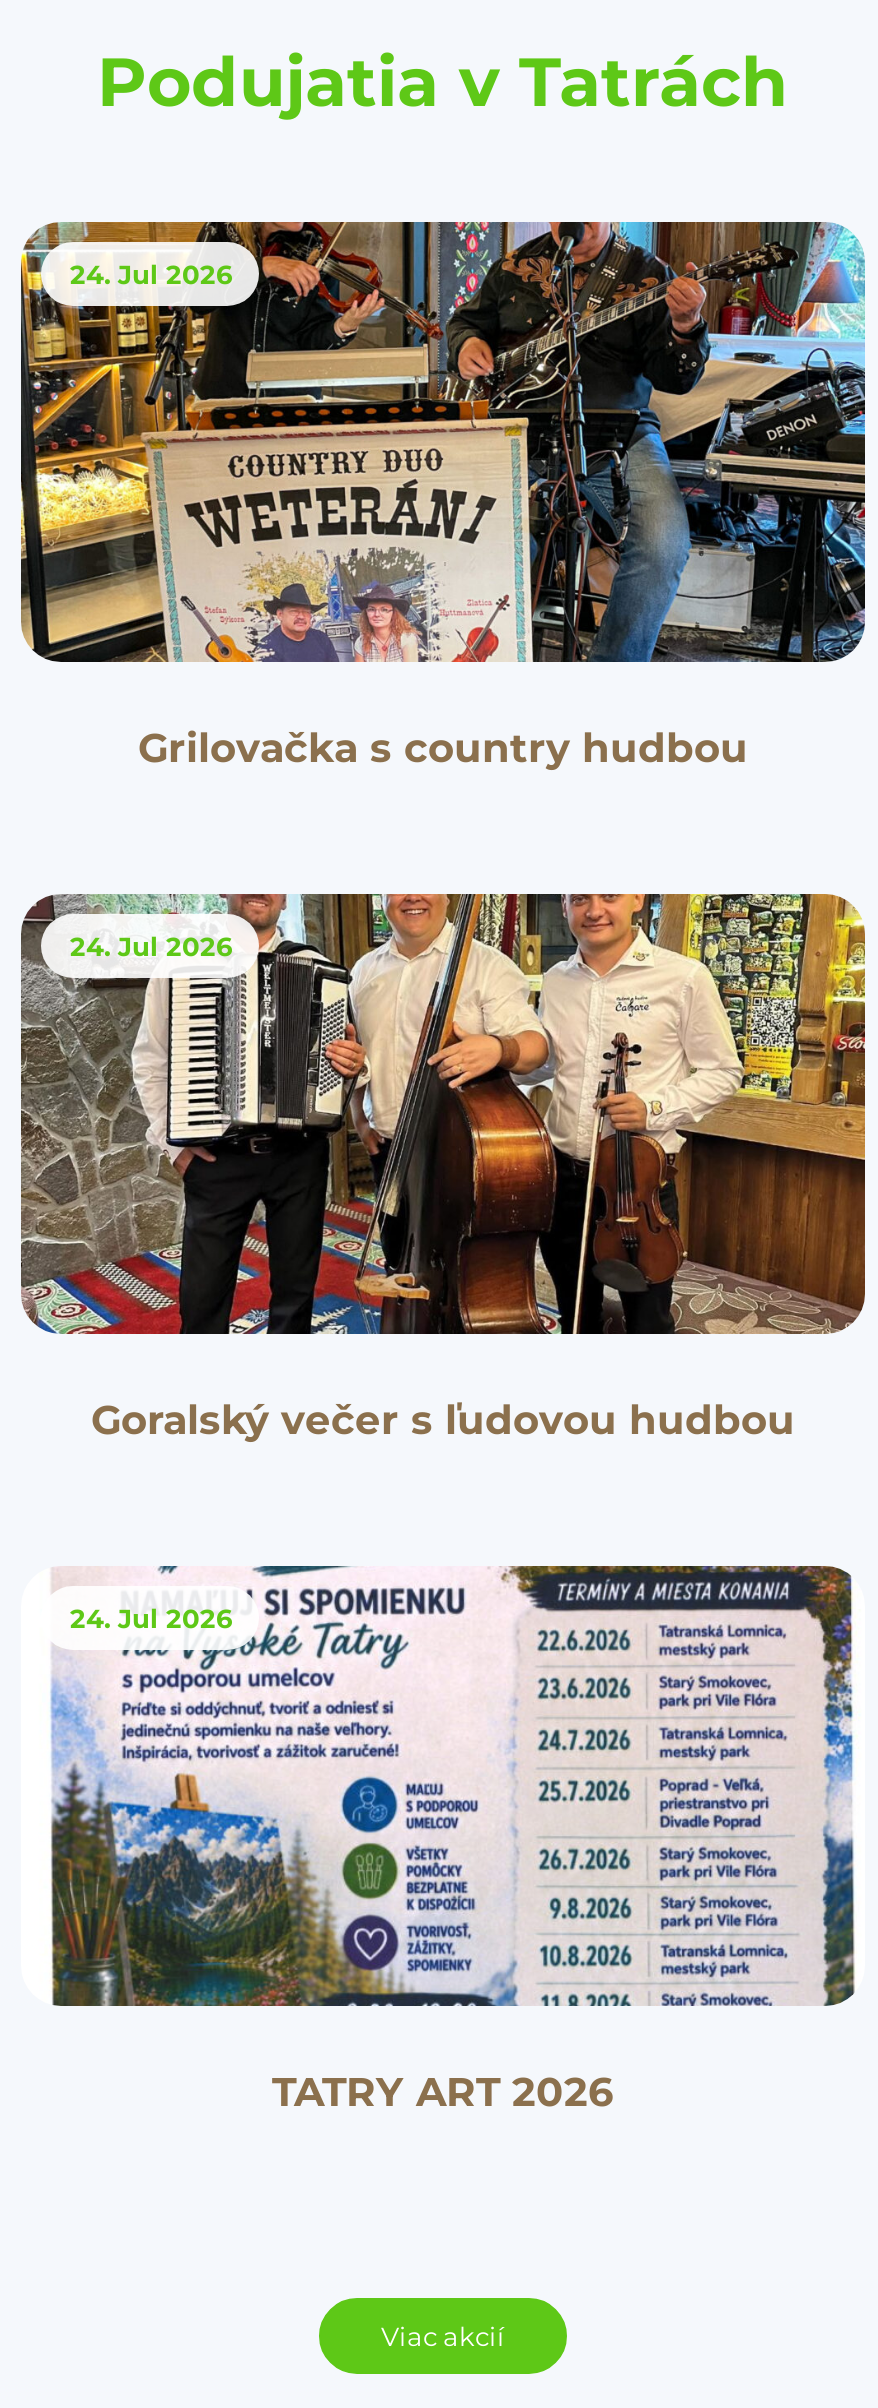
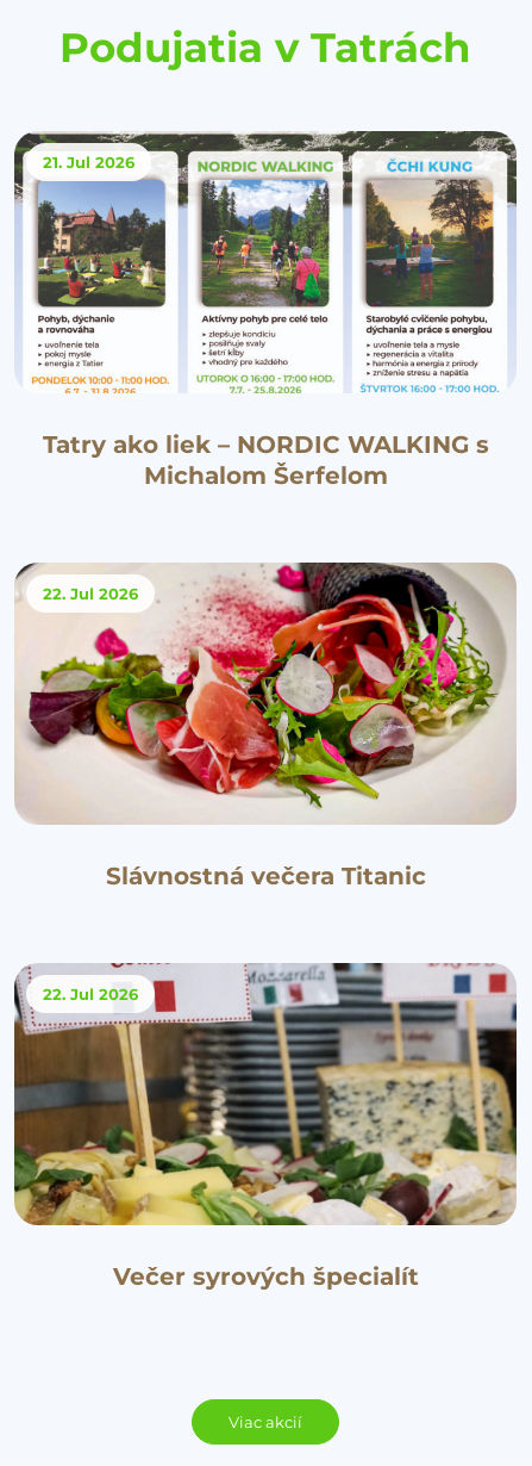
- [image]
- 24. Jul 2026
+ [image]
+ 21. Jul 2026

- Grilovačka s country hudbou
+ Tatry ako liek – NORDIC WALKING s
+ Michalom Šerfelom

- [image]
- 24. Jul 2026
+ [image]
+ 22. Jul 2026

- Goralský večer s ľudovou hudbou
+ Slávnostná večera Titanic

- [image]
- 24. Jul 2026
+ [image]
+ 22. Jul 2026

- TATRY ART 2026
+ Večer syrových špecialít
